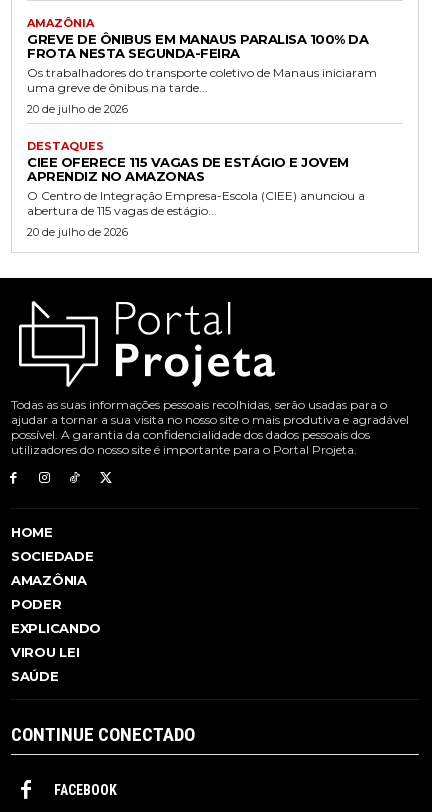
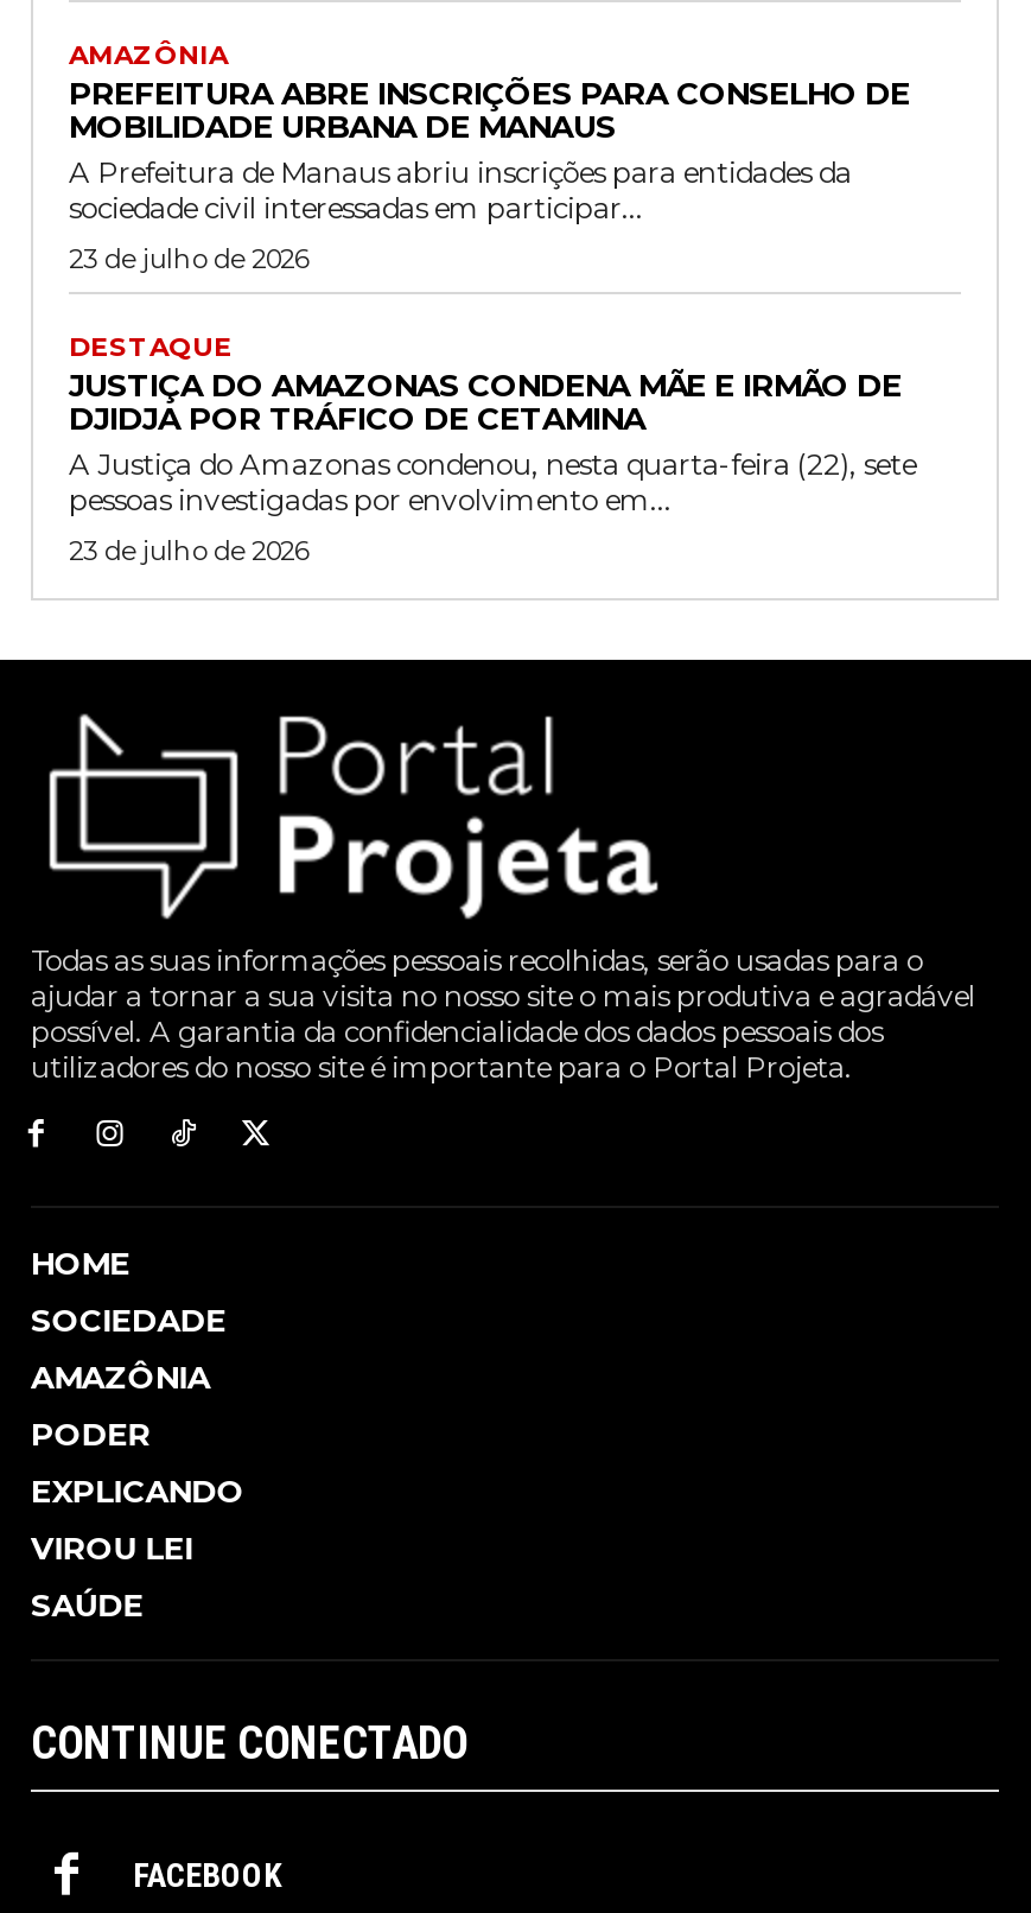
- GREVE DE ÔNIBUS EM MANAUS PARALISA 100% DA
- FROTA NESTA SEGUNDA-FEIRA
- Os trabalhadores do transporte coletivo de Manaus iniciaram
- uma greve de ônibus na tarde...
+ PREFEITURA ABRE INSCRIÇÕES PARA CONSELHO DE
+ MOBILIDADE URBANA DE MANAUS
+ A Prefeitura de Manaus abriu inscrições para entidades da
+ sociedade civil interessadas em participar...

- 20 de julho de 2026
+ 23 de julho de 2026

- DESTAQUES
- CIEE OFERECE 115 VAGAS DE ESTÁGIO E JOVEM
- APRENDIZ NO AMAZONAS
- O Centro de Integração Empresa-Escola (CIEE) anunciou a
- abertura de 115 vagas de estágio...
+ DESTAQUE
+ JUSTIÇA DO AMAZONAS CONDENA MÃE E IRMÃO DE
+ DJIDJA POR TRÁFICO DE CETAMINA
+ A Justiça do Amazonas condenou, nesta quarta-feira (22), sete
+ pessoas investigadas por envolvimento em...

- 20 de julho de 2026
+ 23 de julho de 2026
